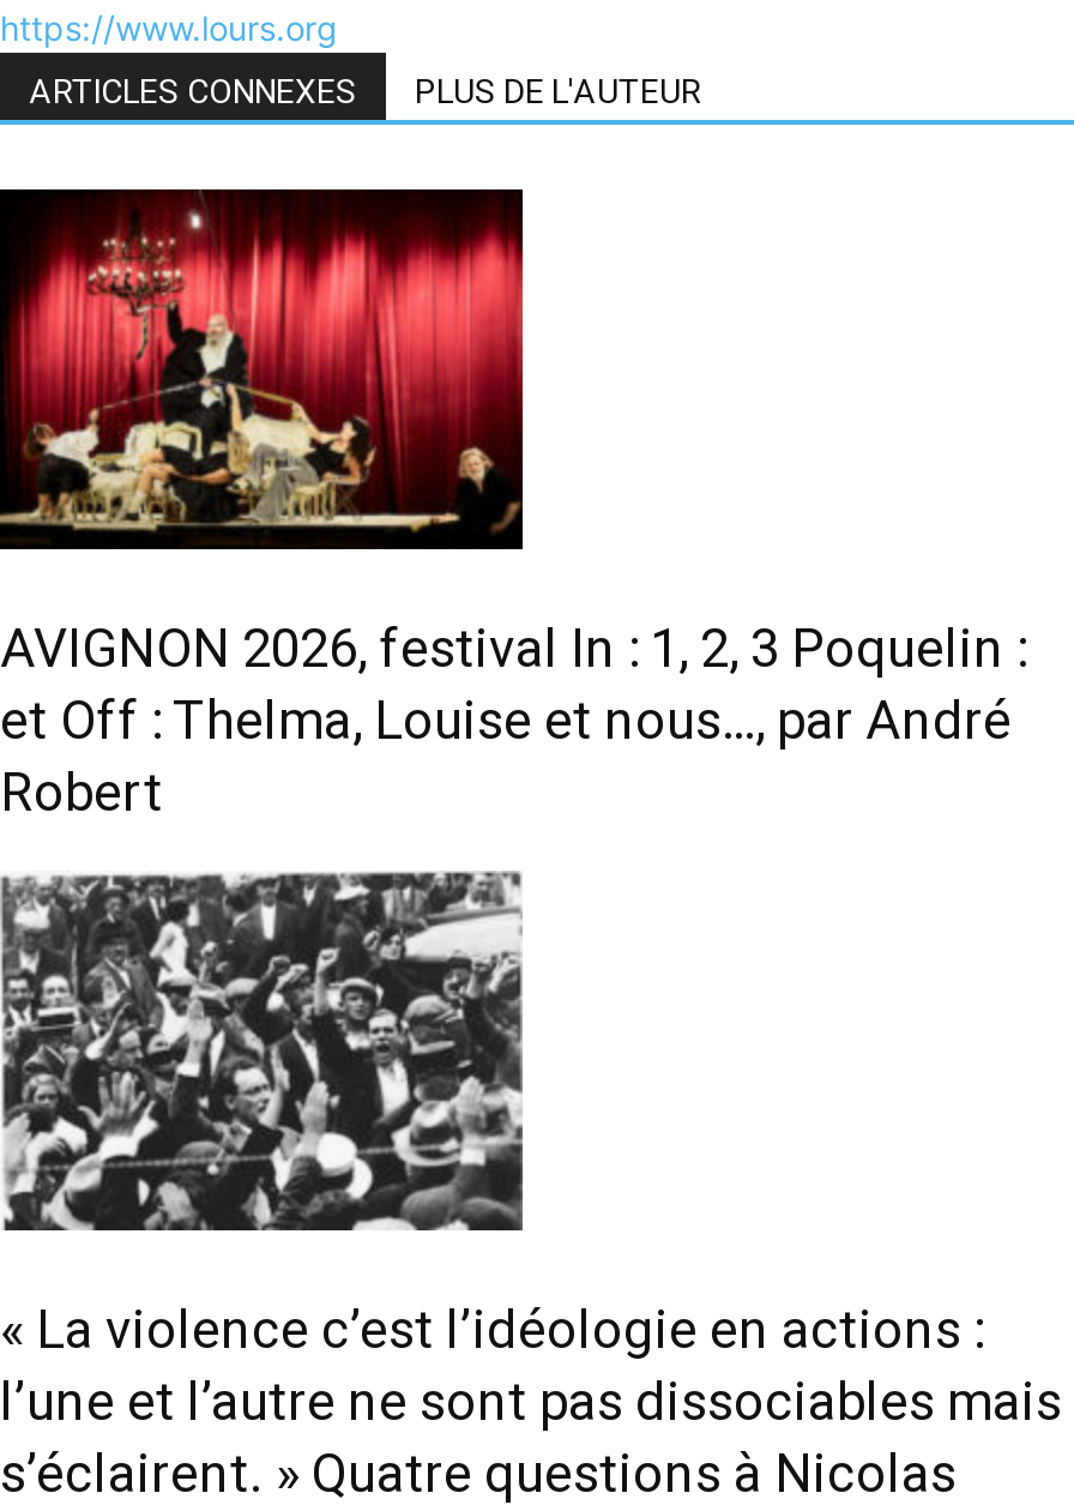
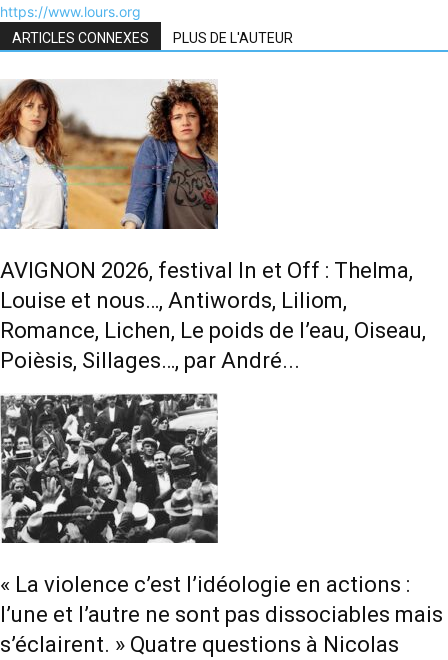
- [image]
- AVIGNON 2026, festival In : 1, 2, 3 Poquelin :
- et Off : Thelma, Louise et nous…, par André
- Robert
+ [image]
+ AVIGNON 2026, festival In et Off : Thelma,
+ Louise et nous…, Antiwords, Liliom,
+ Romance, Lichen, Le poids de l’eau, Oiseau,
+ Poièsis, Sillages…, par André...
